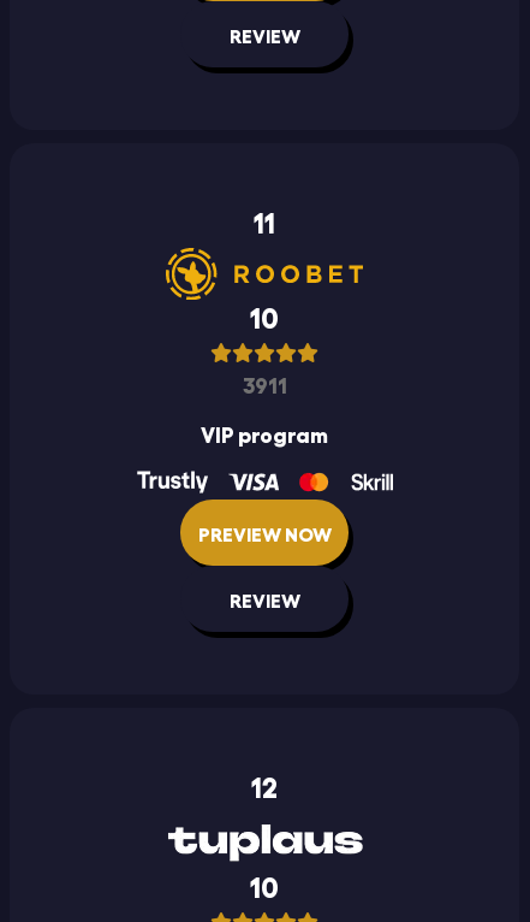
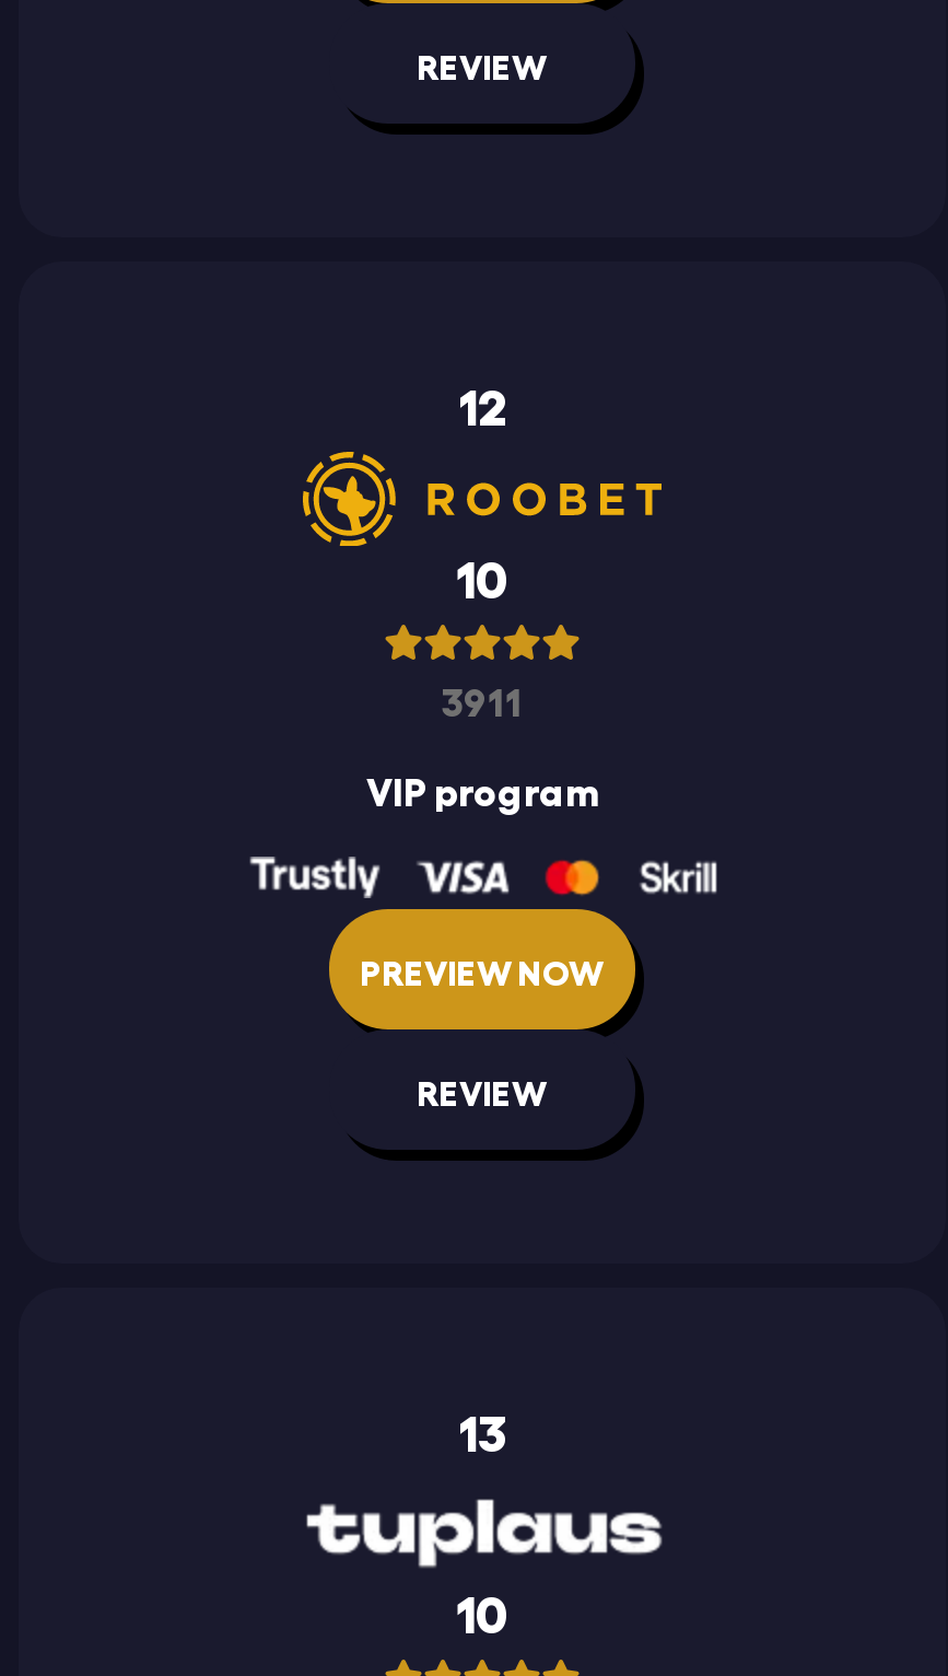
- 11
+ 12

- 12
+ 13
